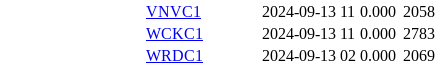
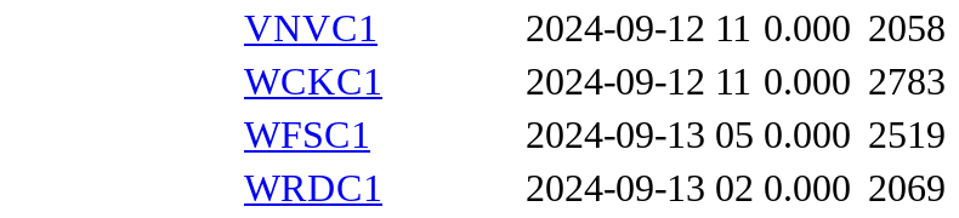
- 2024-09-13 11 0.000 2058
+ 2024-09-12 11 0.000 2058

- 2024-09-13 11 0.000 2783
+ 2024-09-12 11 0.000 2783
+ WFSC1
+ 2024-09-13 05 0.000 2519
